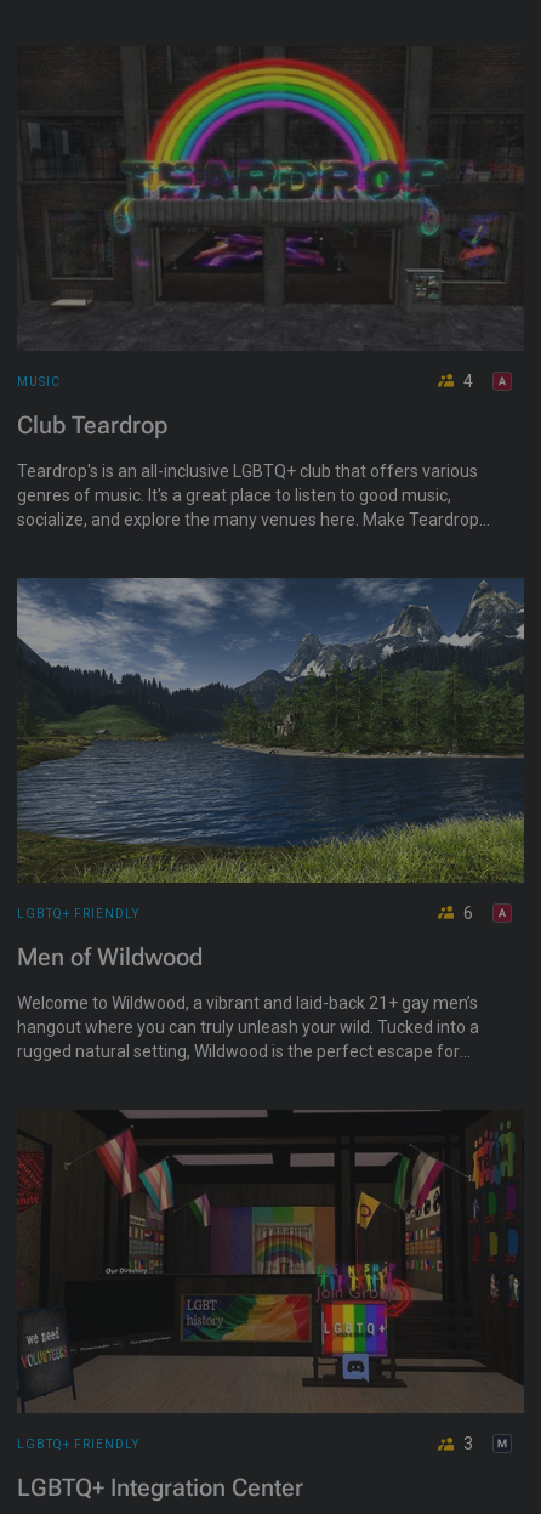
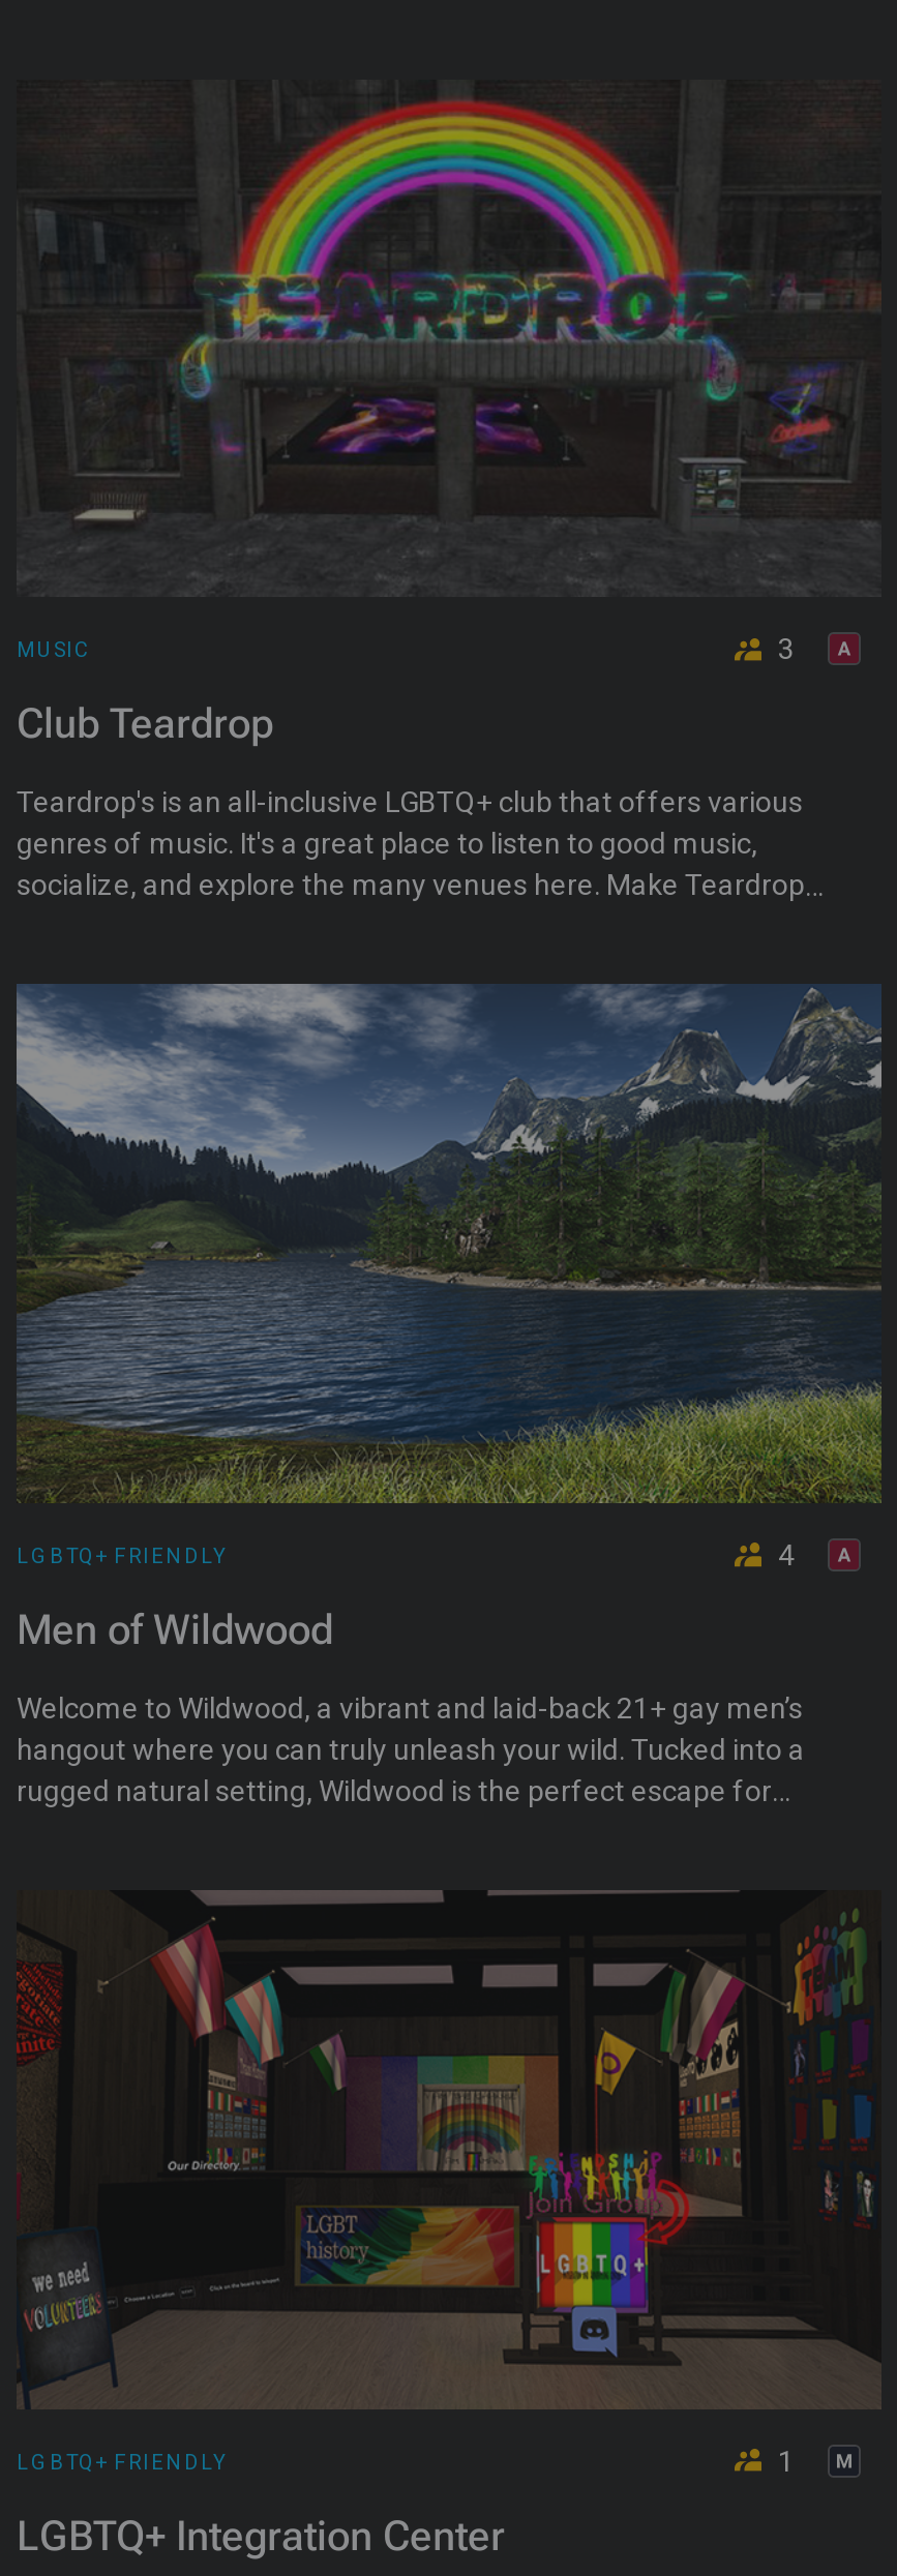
- 4
+ 3

- 6
+ 4

- 3
+ 1
